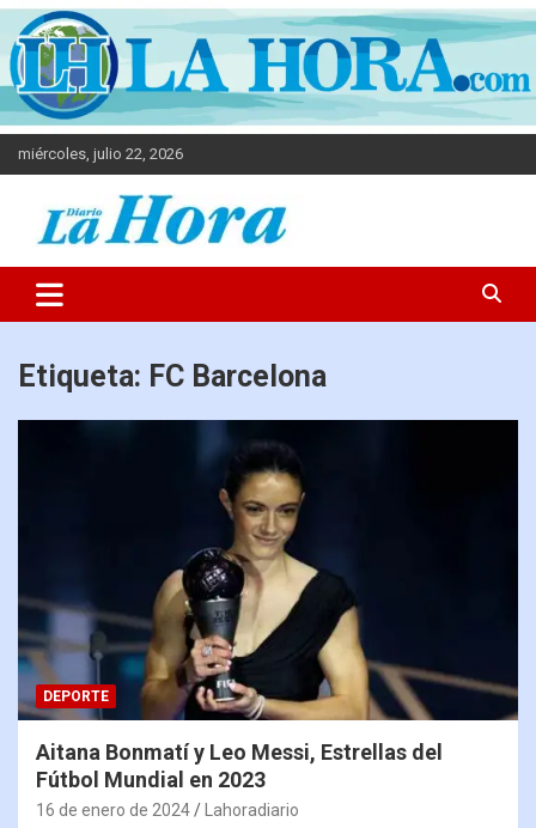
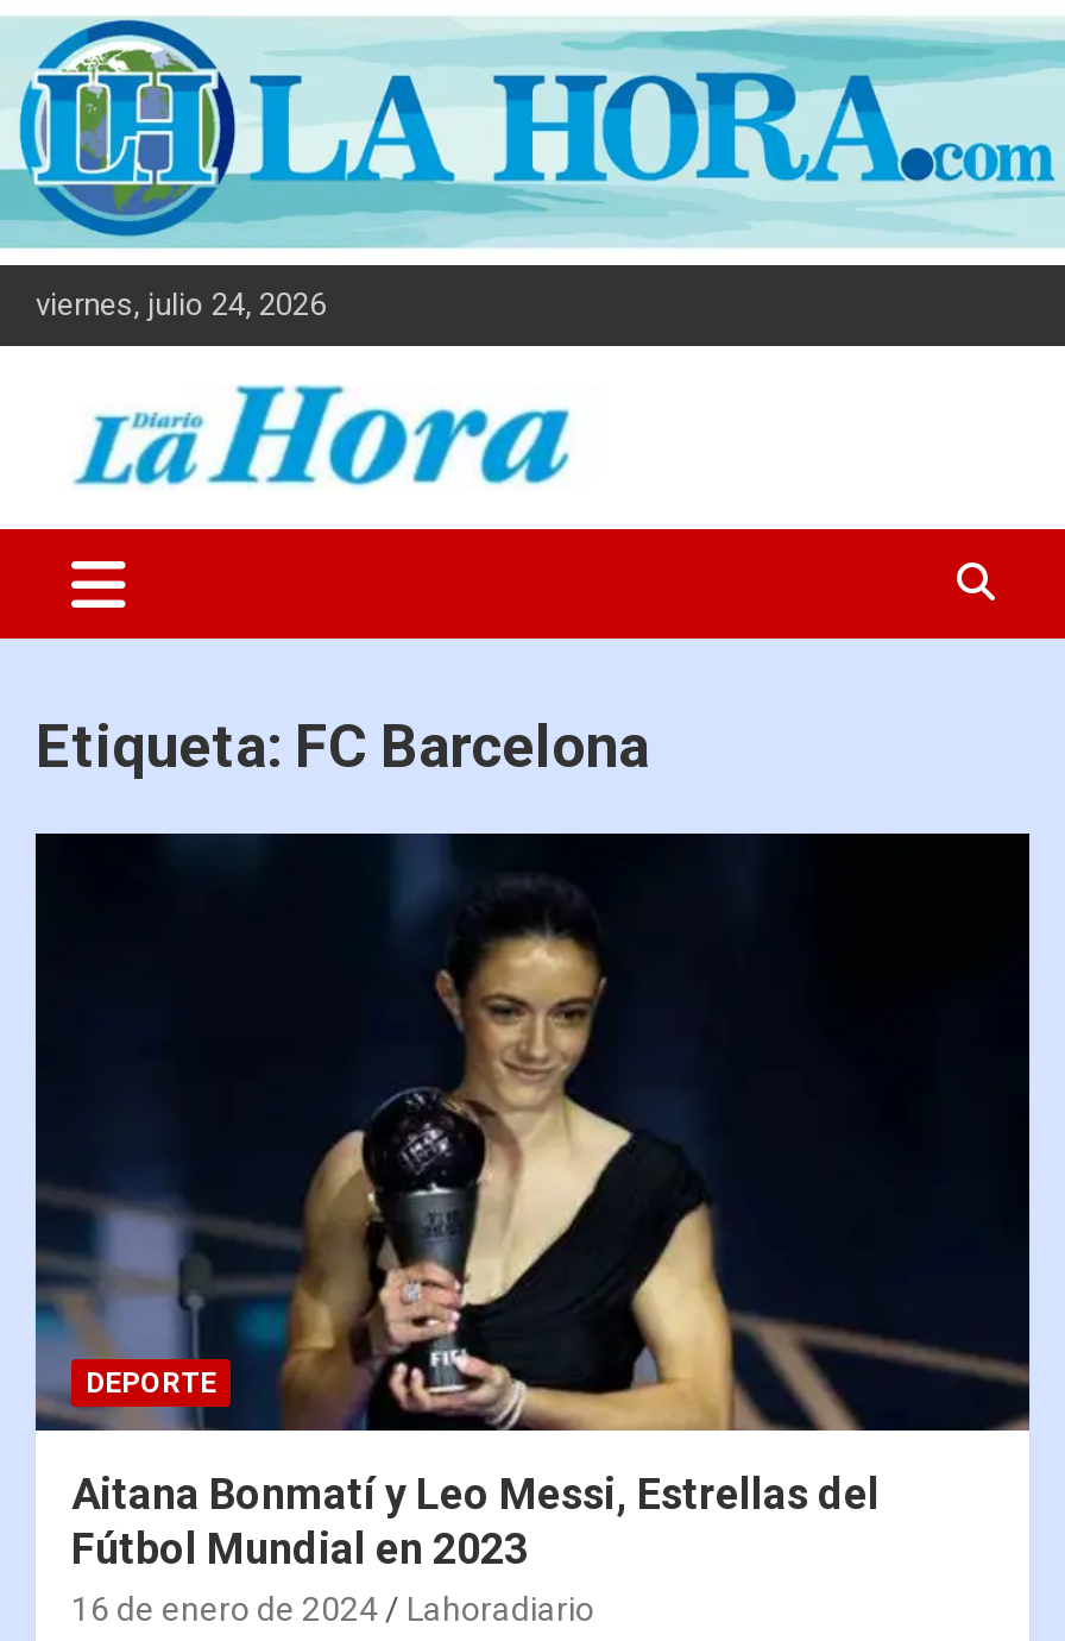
- miércoles, julio 22, 2026
+ viernes, julio 24, 2026
